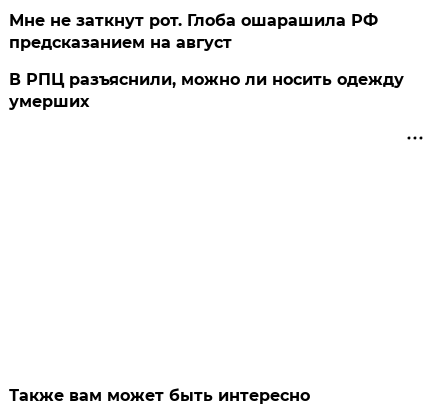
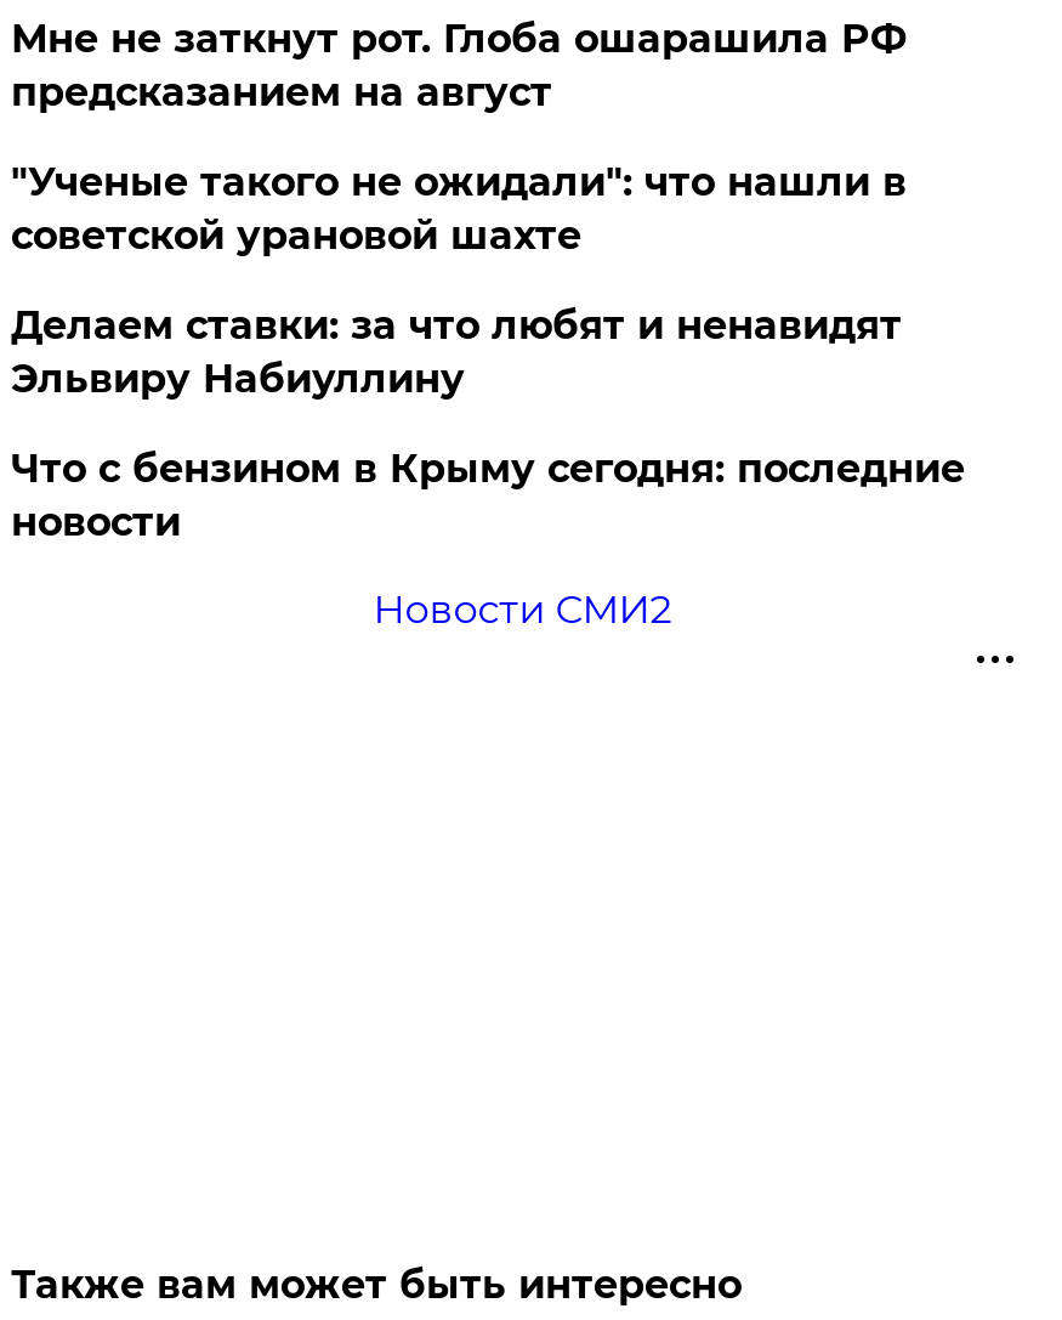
- В РПЦ разъяснили, можно ли носить одежду
- умерших
+ "Ученые такого не ожидали": что нашли в
+ советской урановой шахте
+ Делаем ставки: за что любят и ненавидят
+ Эльвиру Набиуллину
+ Что с бензином в Крыму сегодня: последние
+ новости
+ Новости СМИ2
